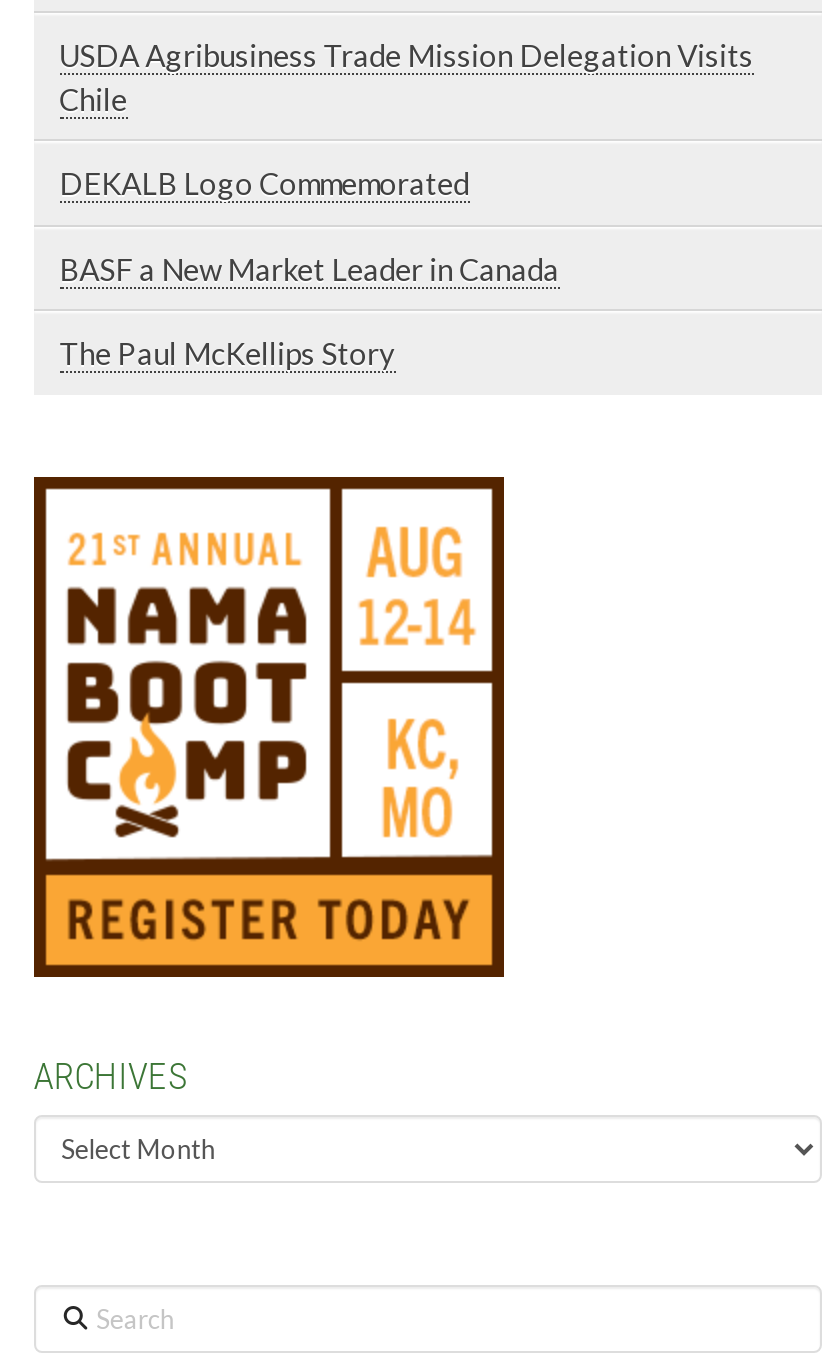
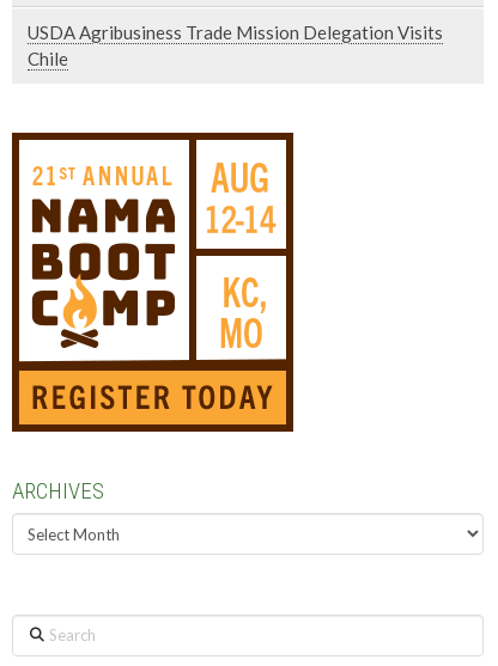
- DEKALB Logo Commemorated
- BASF a New Market Leader in Canada
- The Paul McKellips Story
